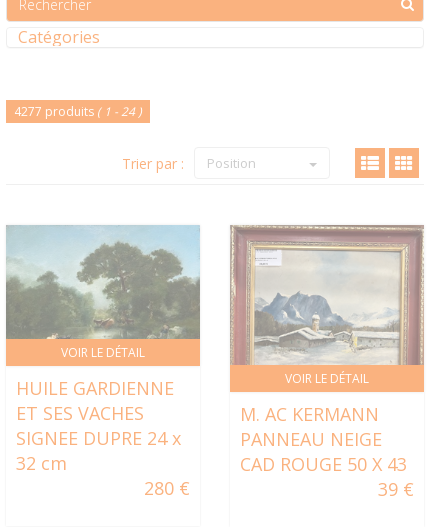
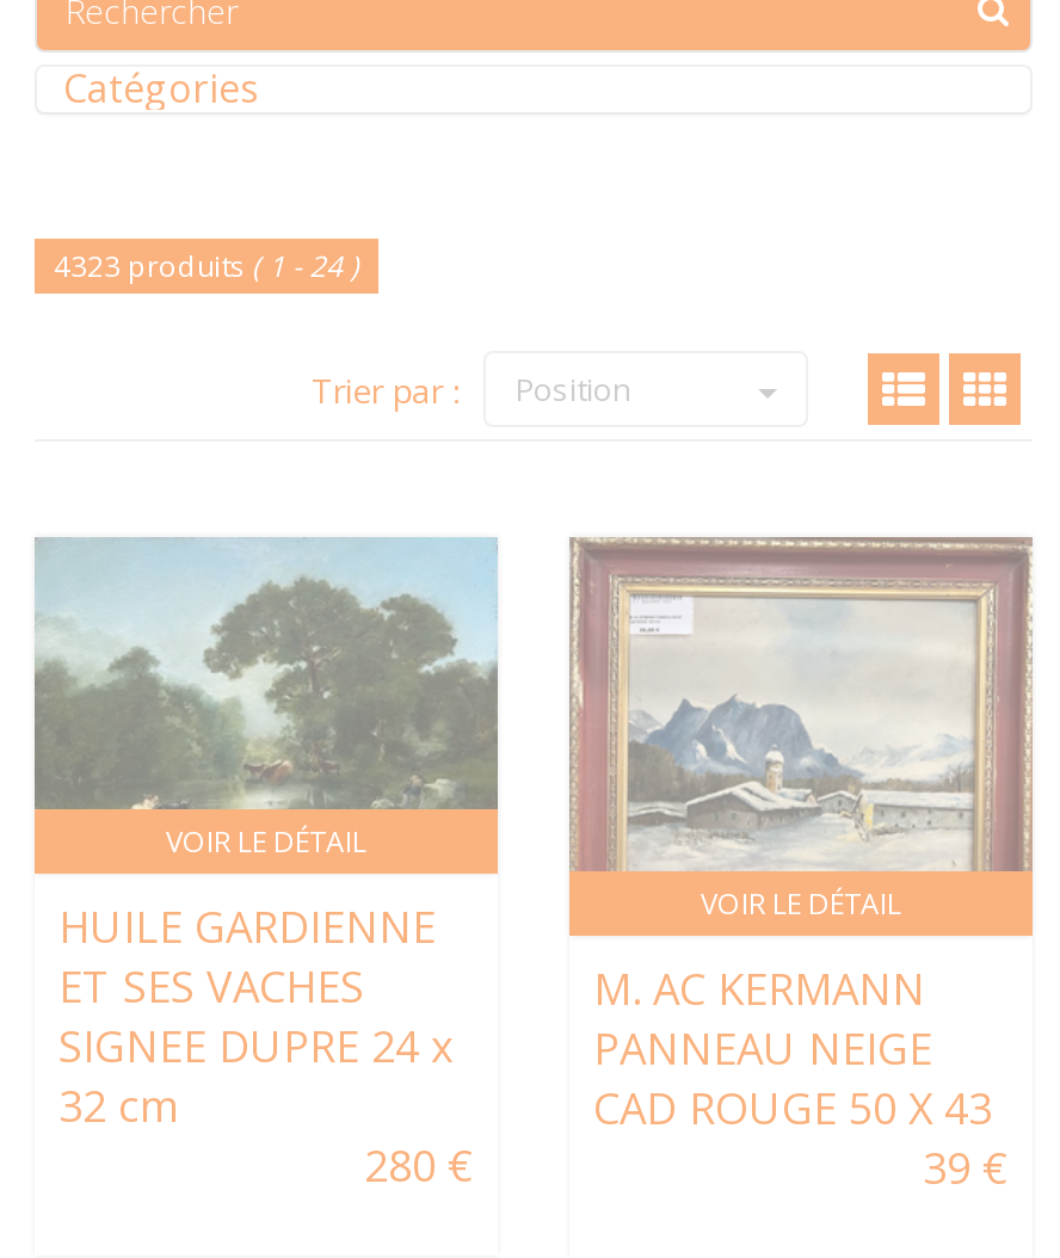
- 4277 produits ( 1 - 24 )
+ 4323 produits ( 1 - 24 )
